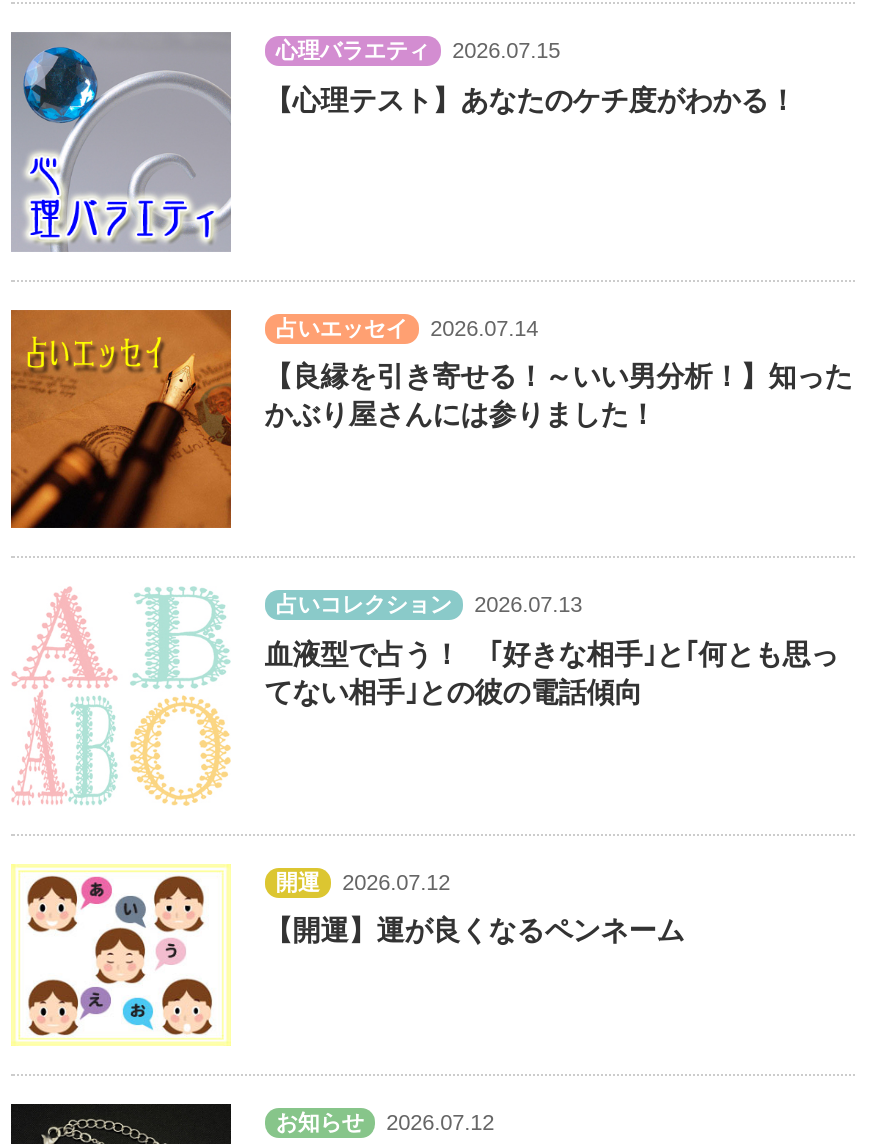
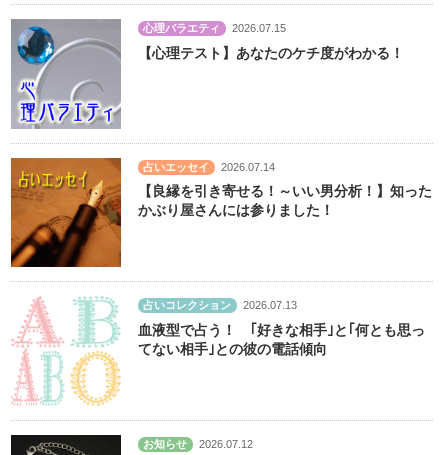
- [image]
- 開運
- 2026.07.12
- 【開運】運が良くなるペンネーム
